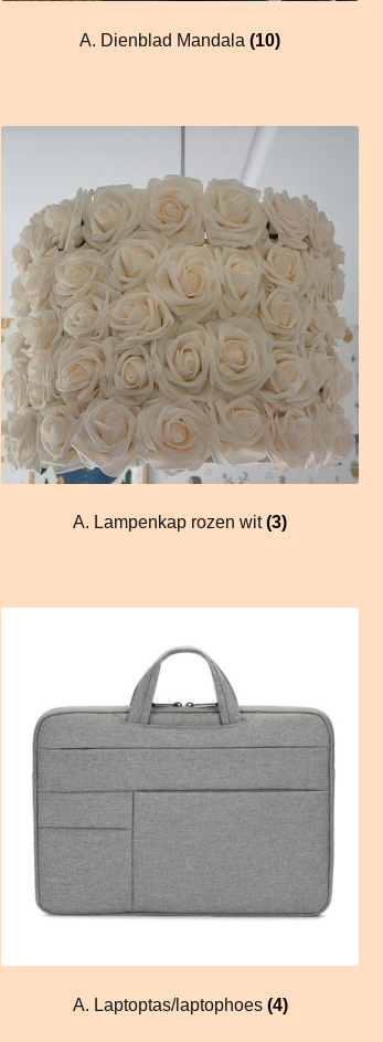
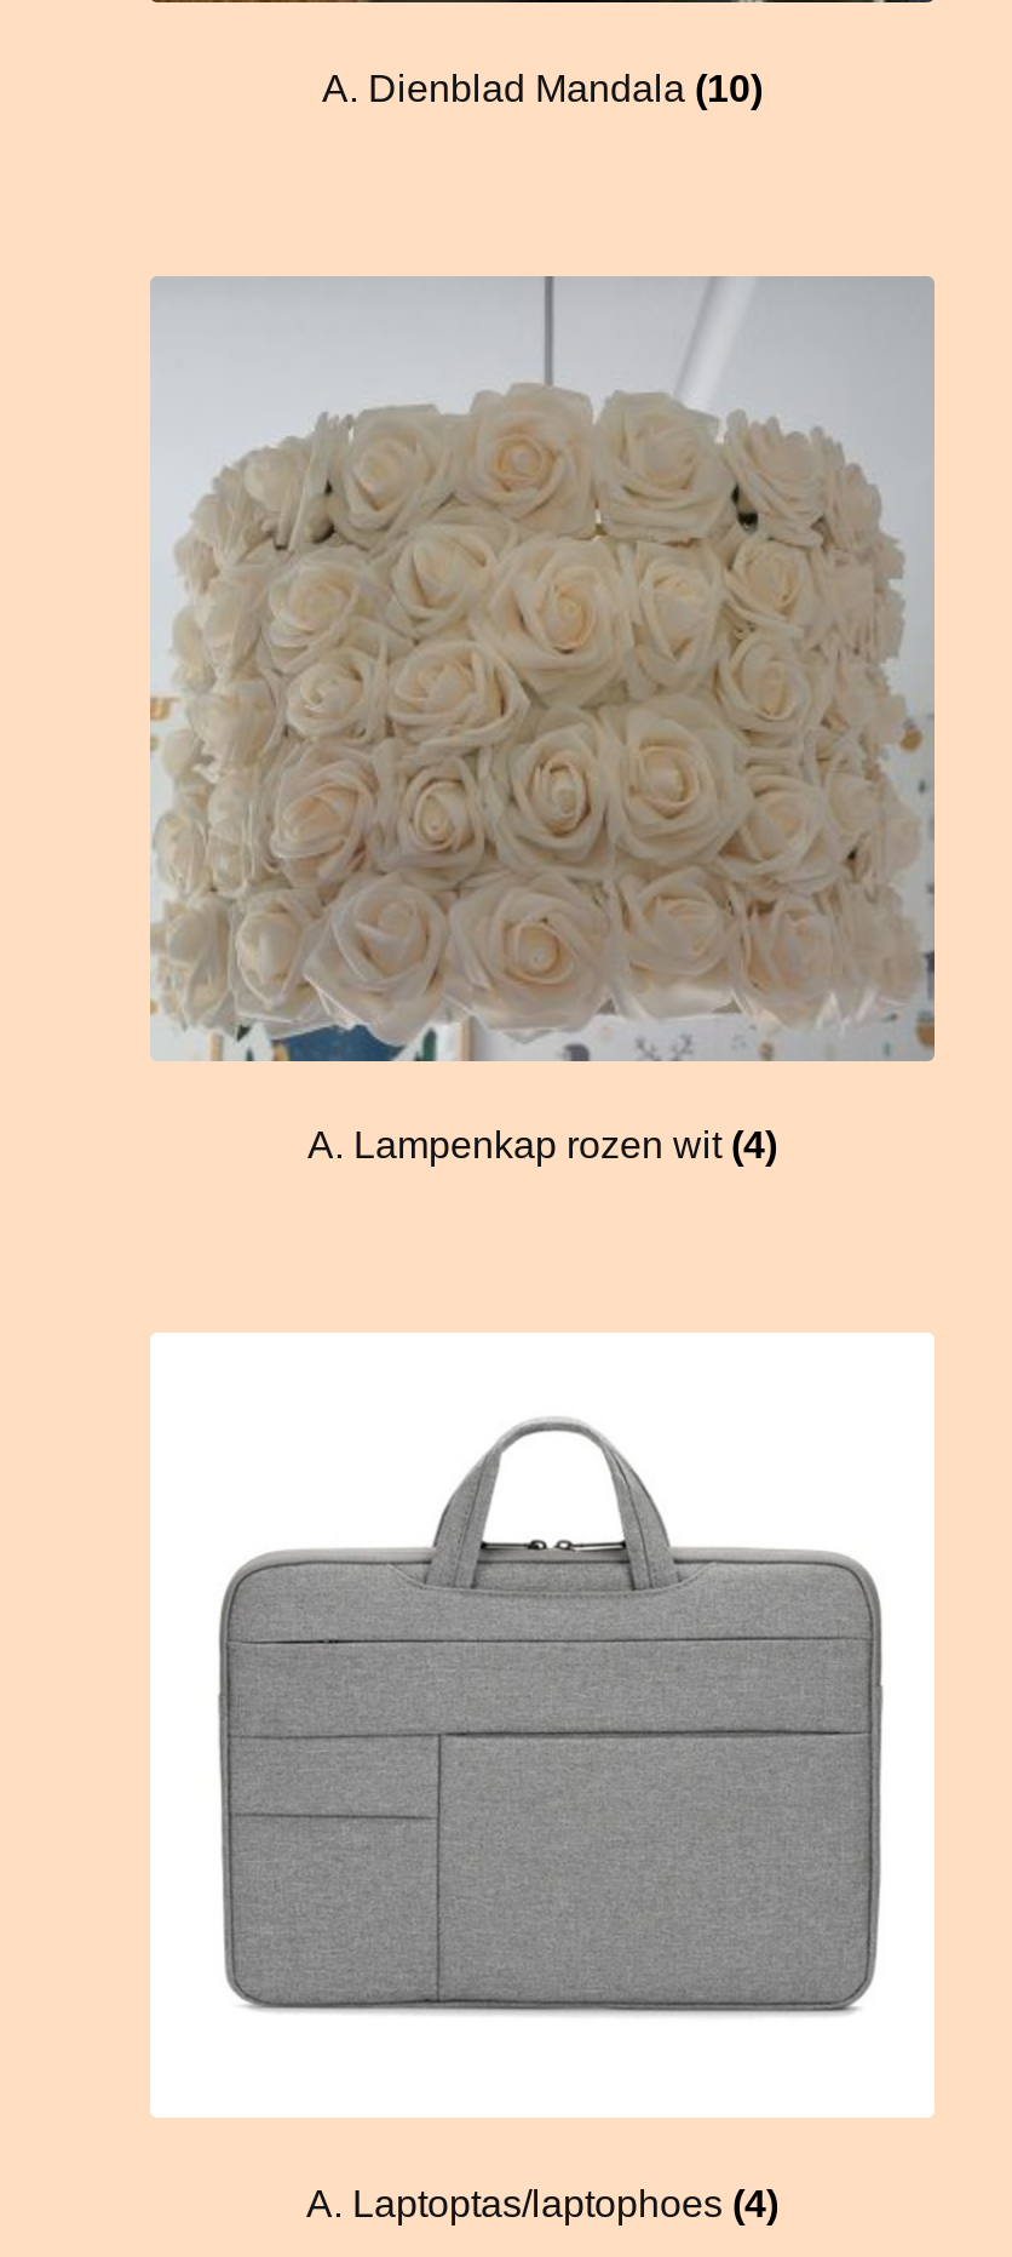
- A. Lampenkap rozen wit (3)
+ A. Lampenkap rozen wit (4)
